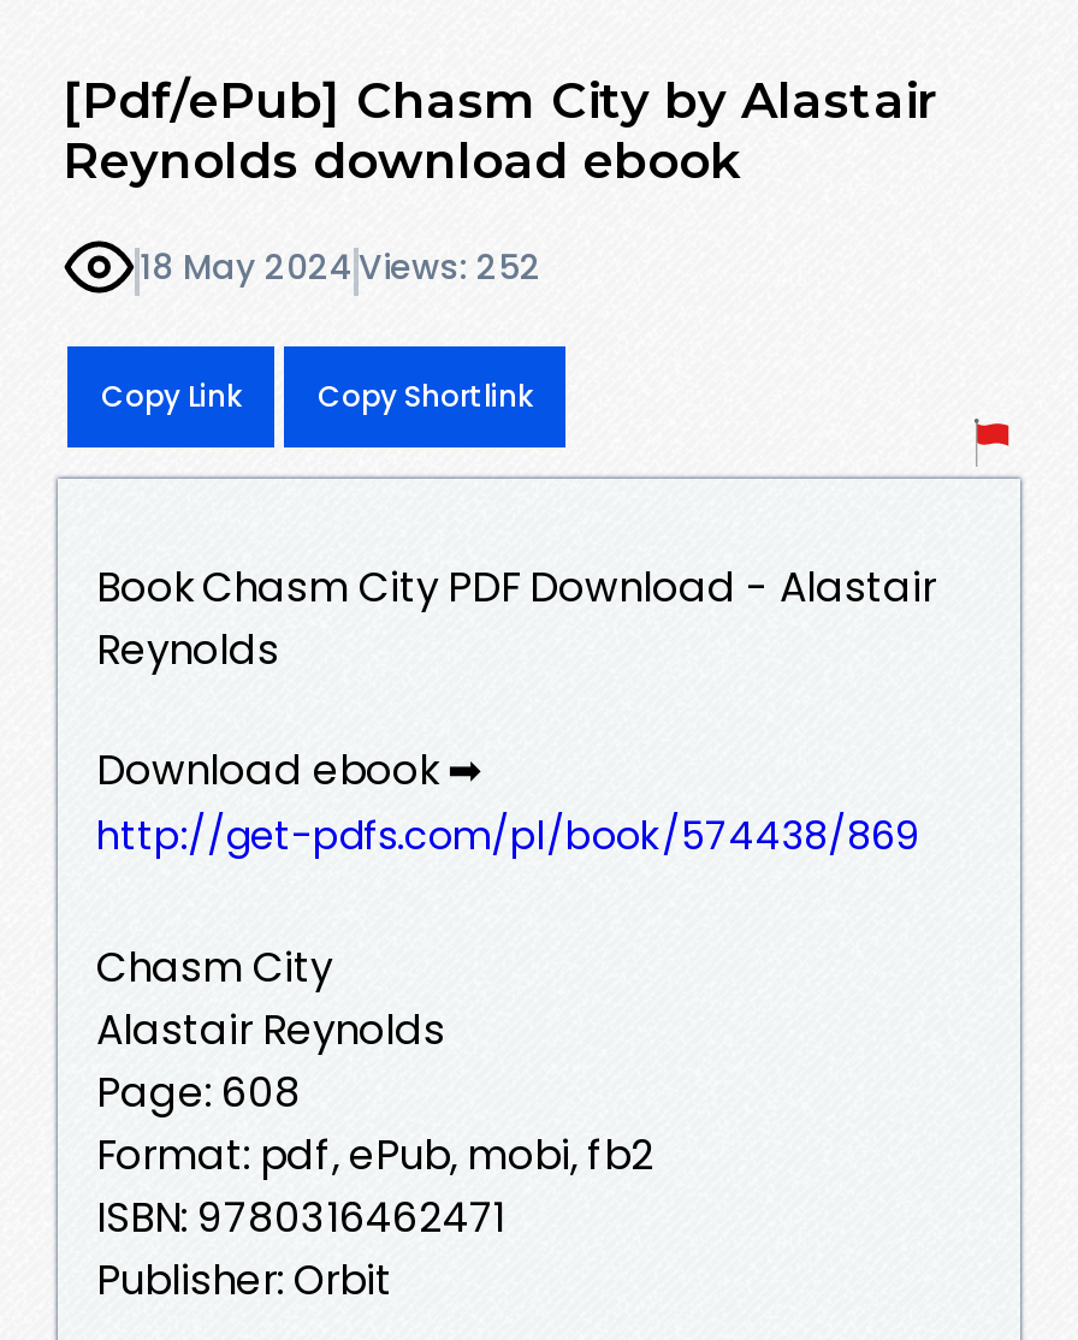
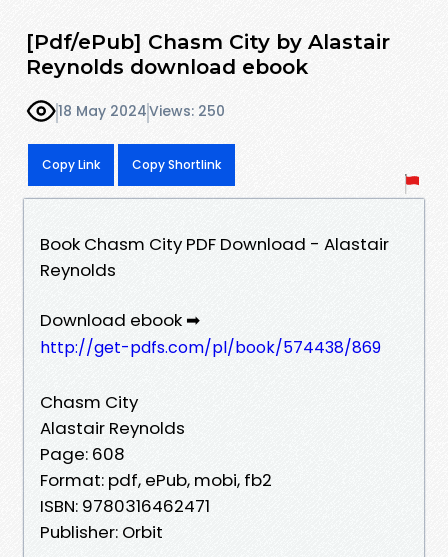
- 18 May 2024 Views: 252
+ 18 May 2024 Views: 250
